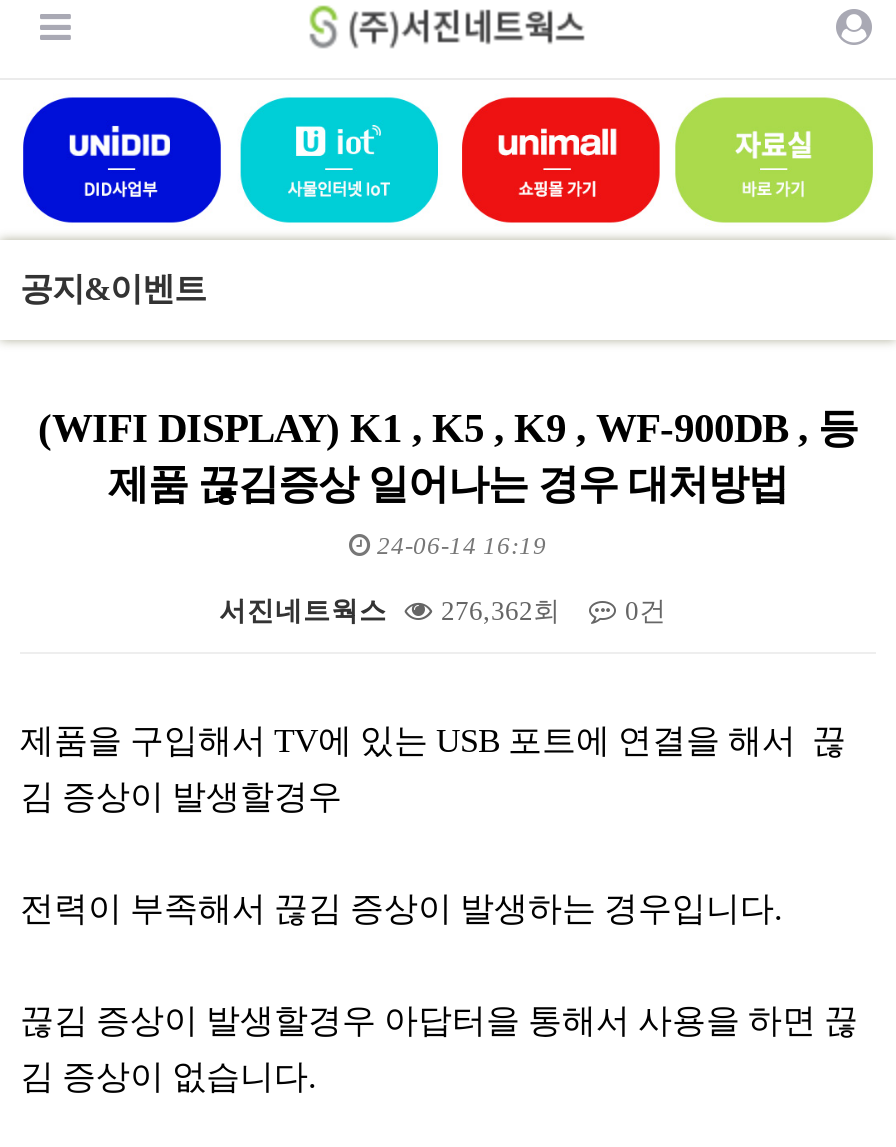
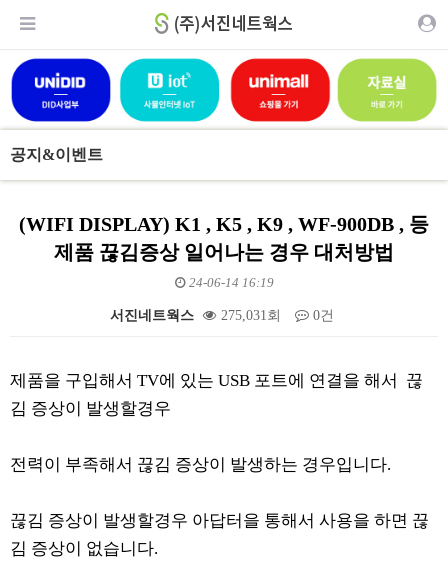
- 서진네트웍스 276,362회 0건
+ 서진네트웍스 275,031회 0건
